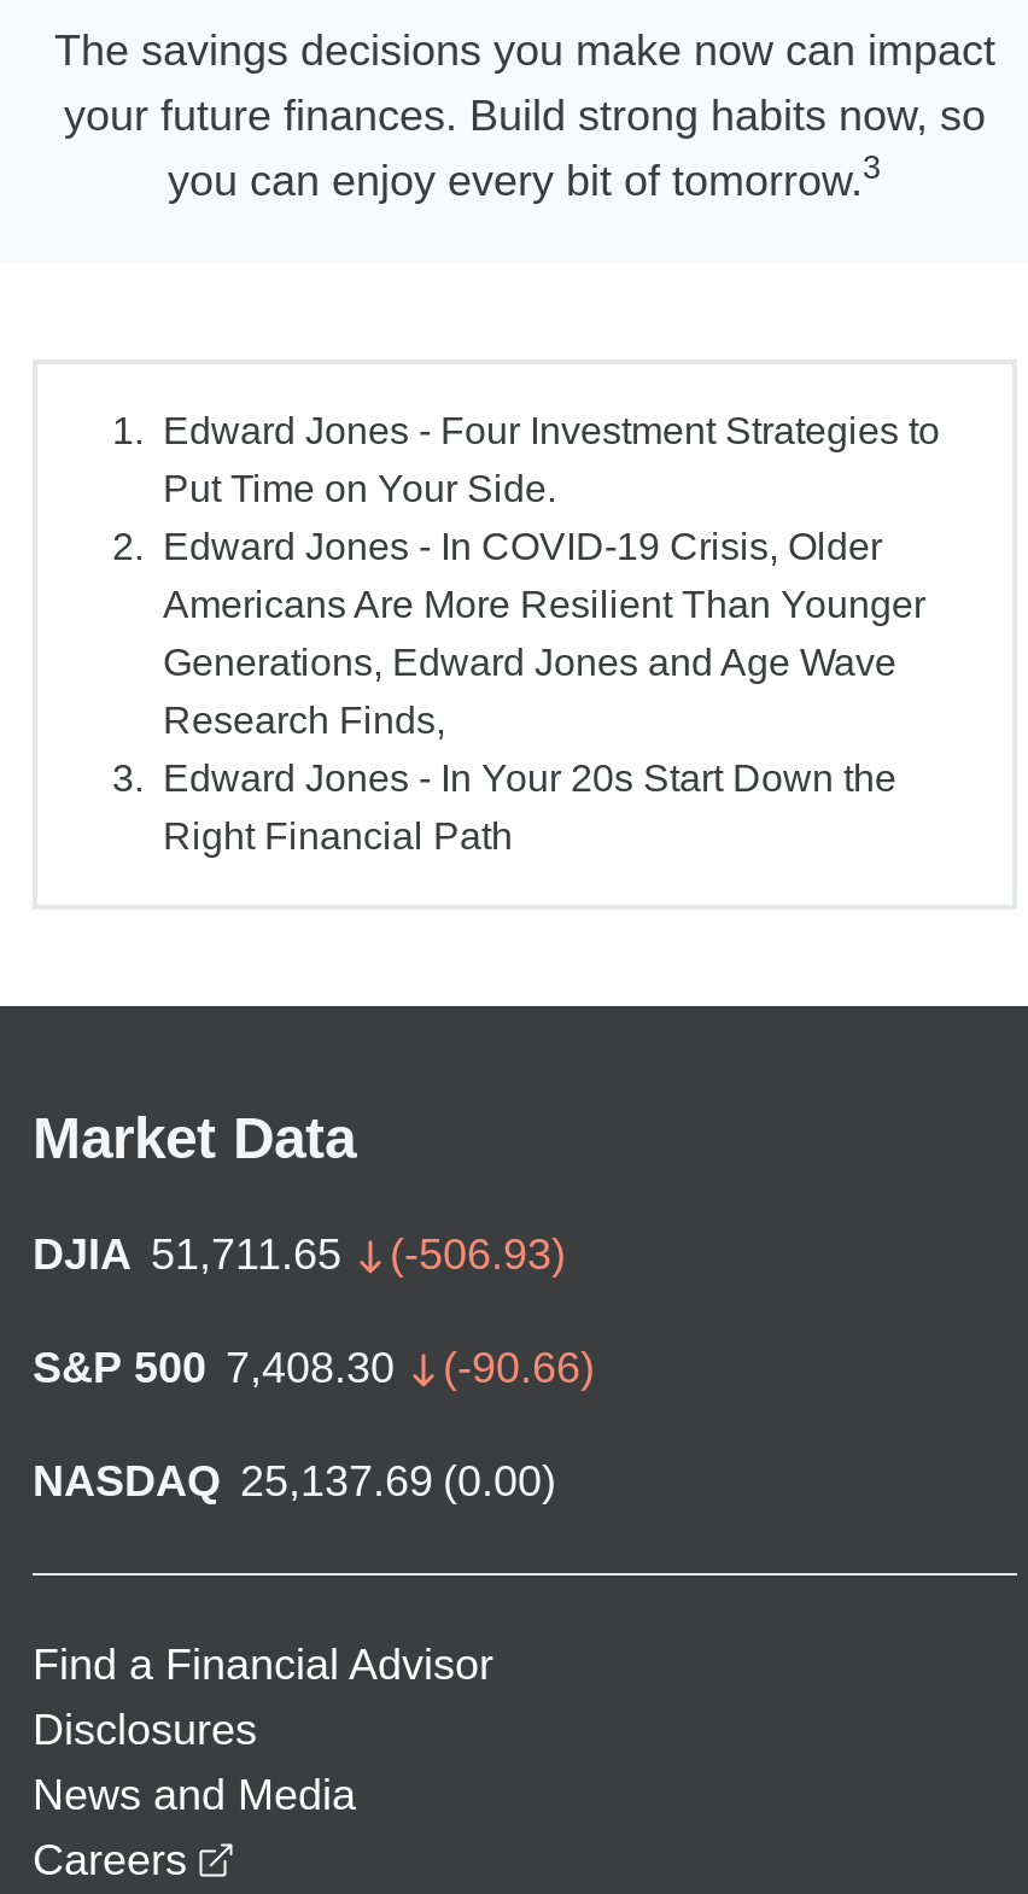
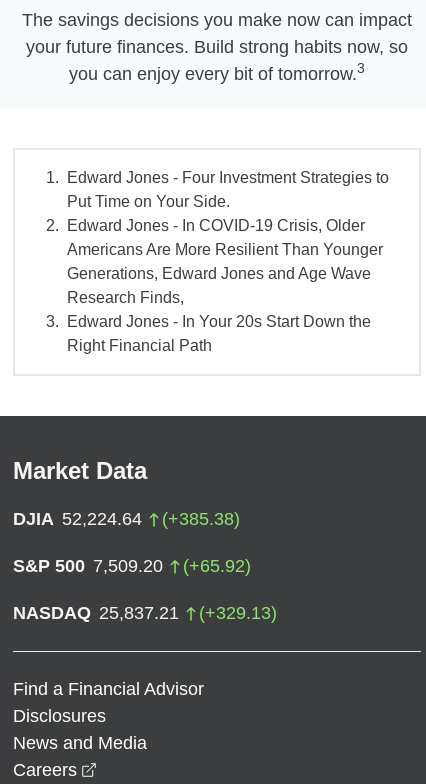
- DJIA 51,711.65
- (-506.93)
+ DJIA 52,224.64
+ (+385.38)

- S&P 500 7,408.30
- (-90.66)
+ S&P 500 7,509.20
+ (+65.92)

- NASDAQ 25,137.69 (0.00)
+ NASDAQ 25,837.21
+ (+329.13)
